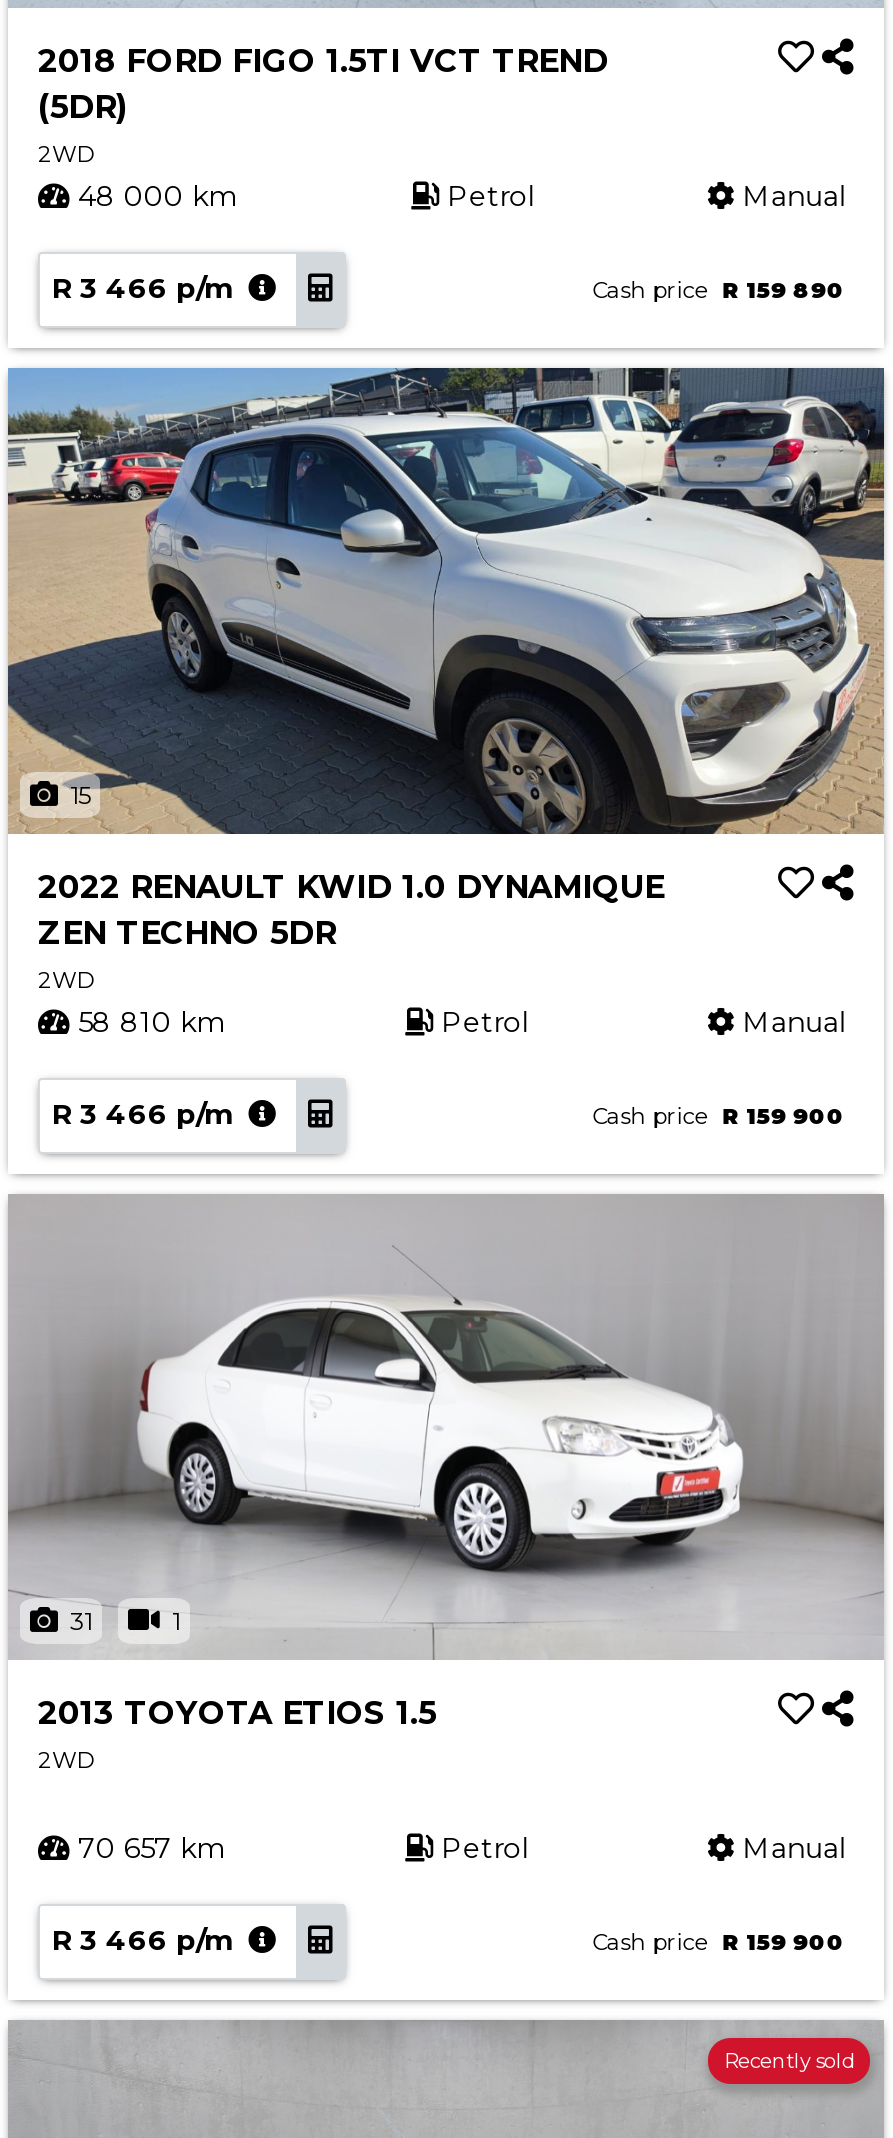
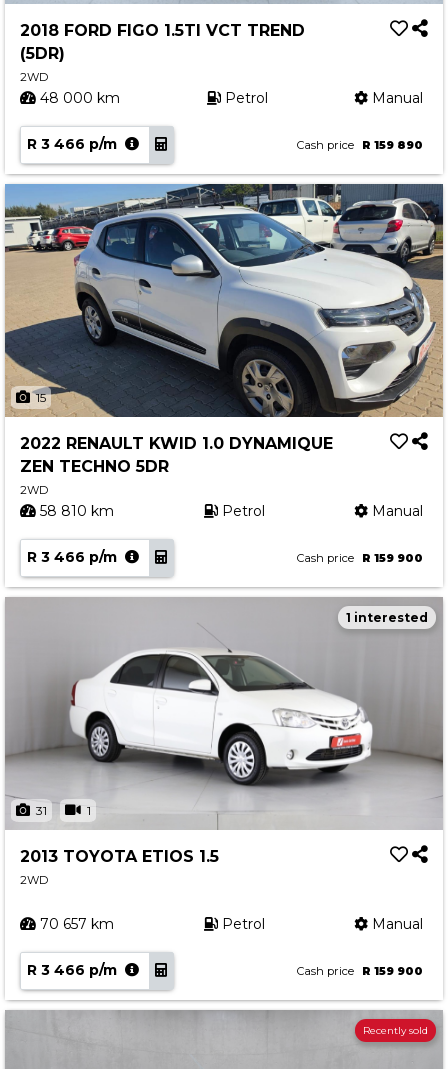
+ 1 interested
